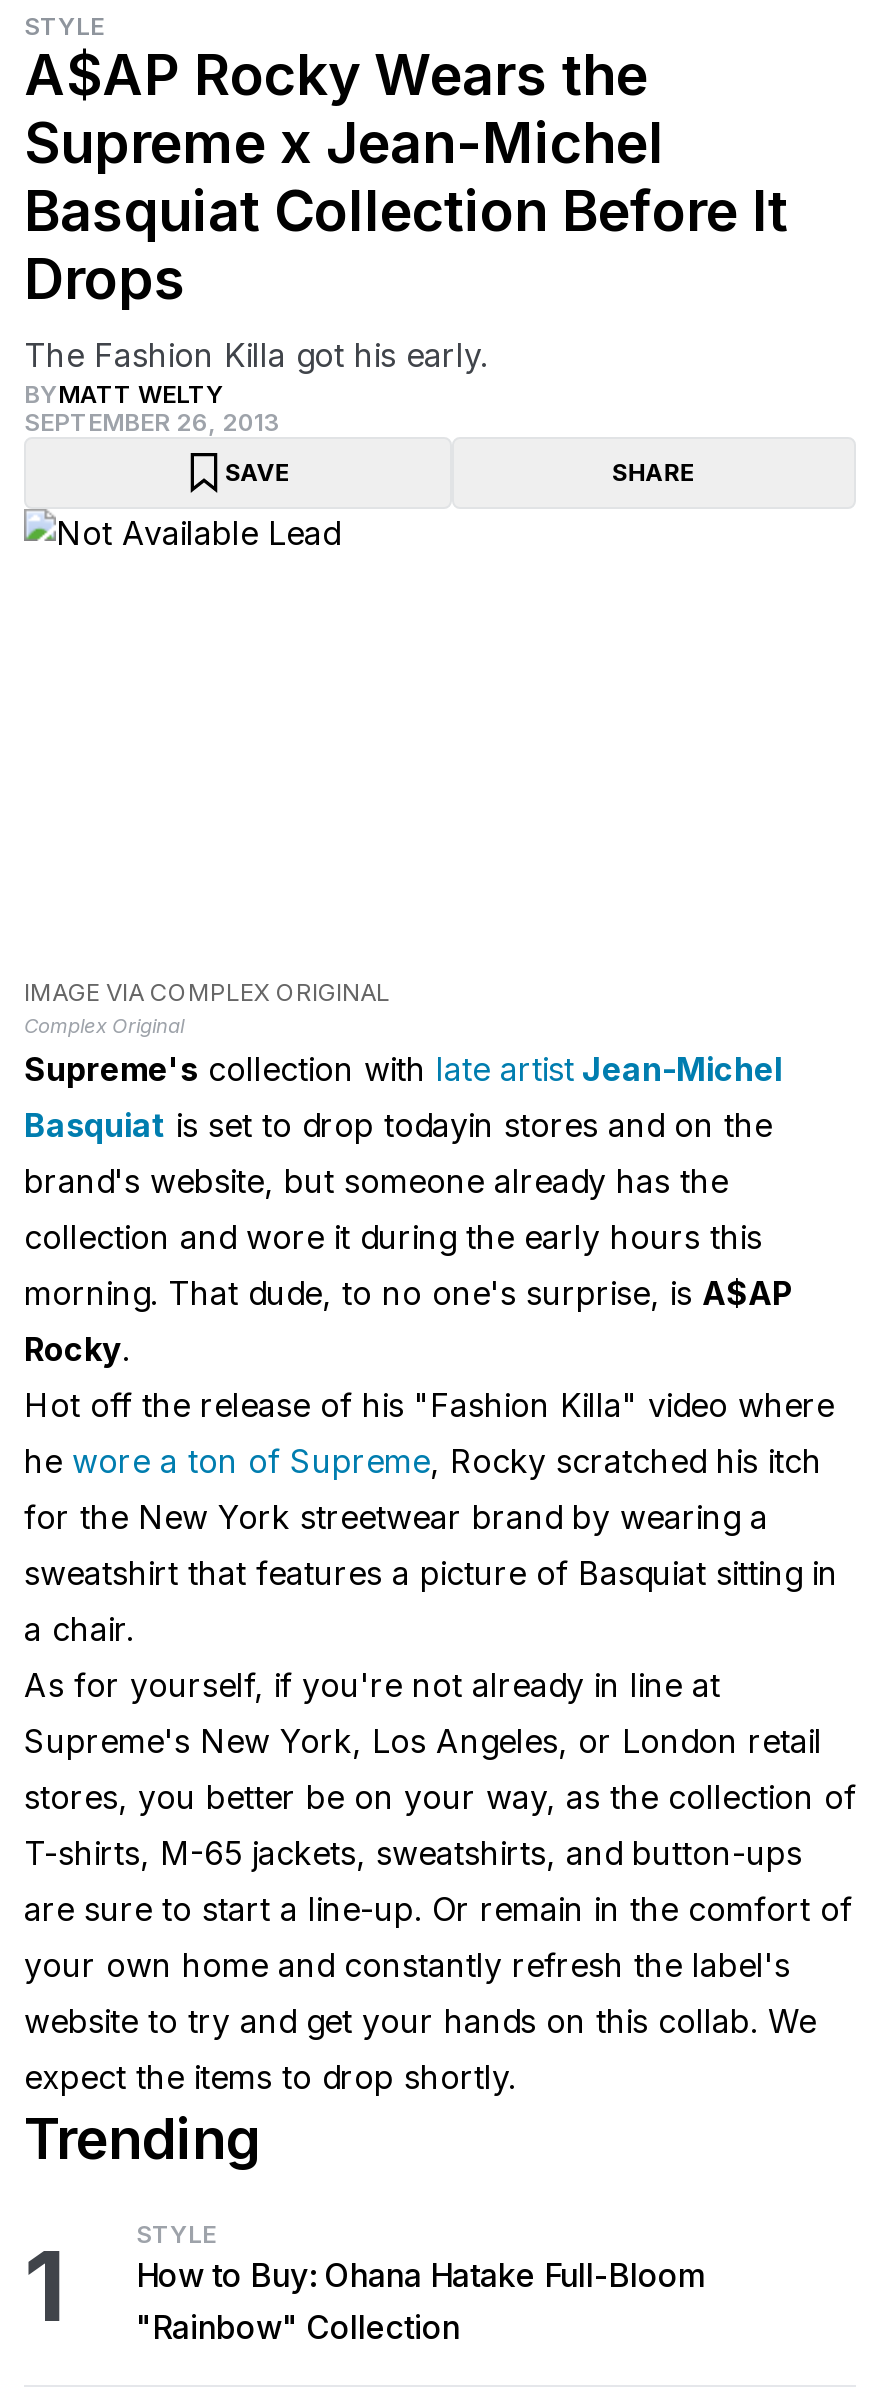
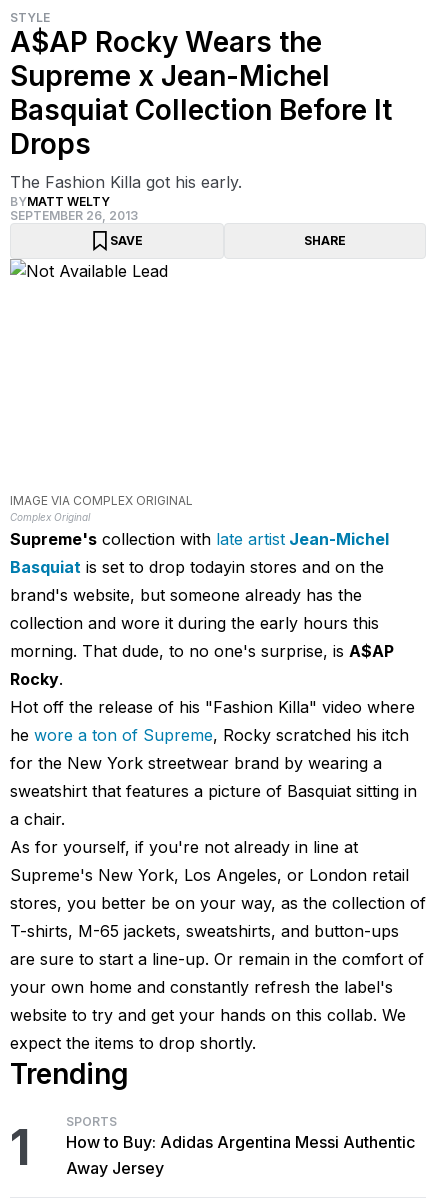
- STYLE
- How to Buy: Ohana Hatake Full-Bloom
- "Rainbow" Collection
+ SPORTS
+ How to Buy: Adidas Argentina Messi Authentic
+ Away Jersey
